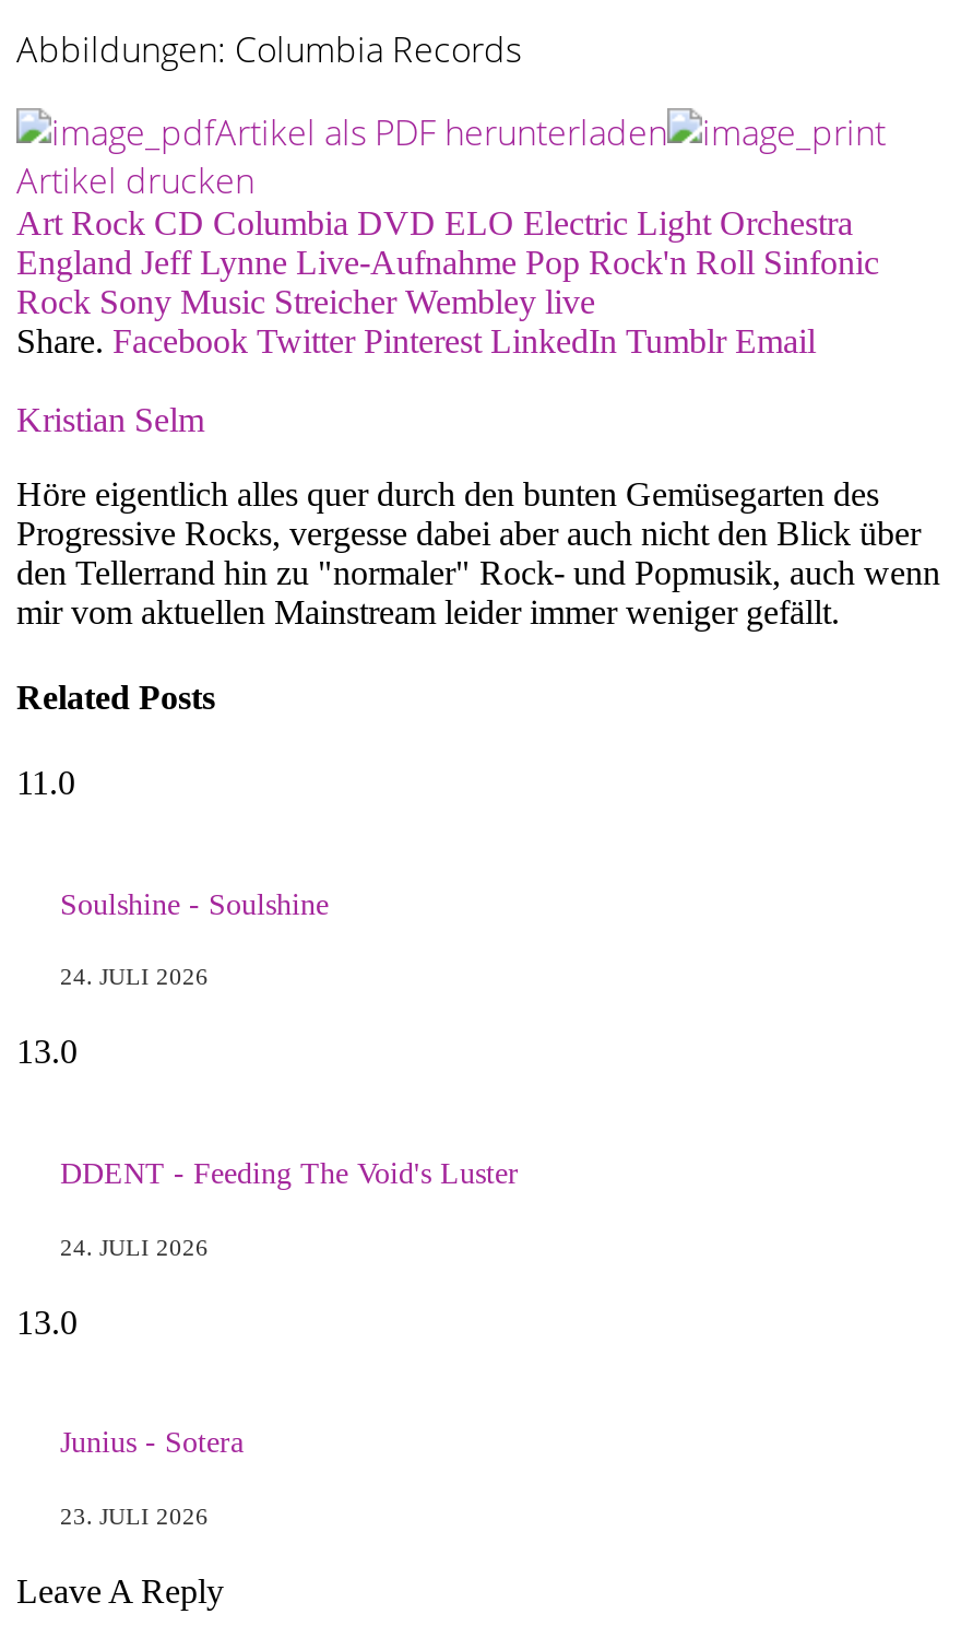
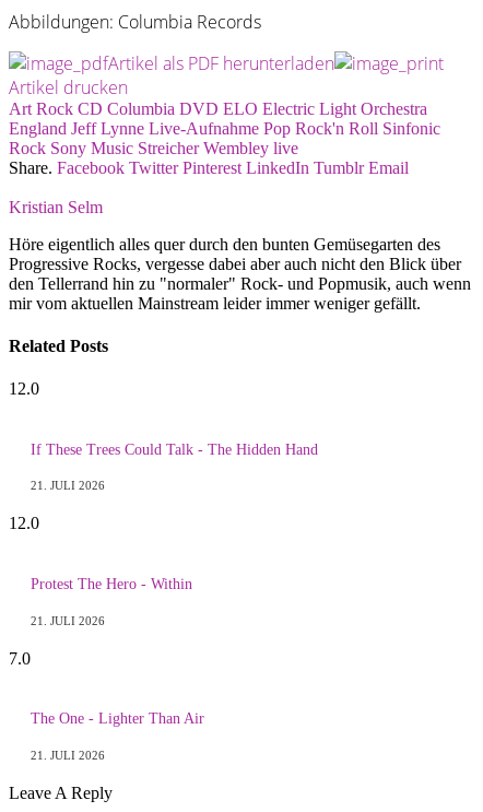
- 11.0
+ 12.0

- Soulshine - Soulshine
+ If These Trees Could Talk - The Hidden Hand

- 24. JULI 2026
+ 21. JULI 2026

- 13.0
+ 12.0

- DDENT - Feeding The Void's Luster
+ Protest The Hero - Within

- 24. JULI 2026
+ 21. JULI 2026

- 13.0
+ 7.0

- Junius - Sotera
+ The One - Lighter Than Air

- 23. JULI 2026
+ 21. JULI 2026
